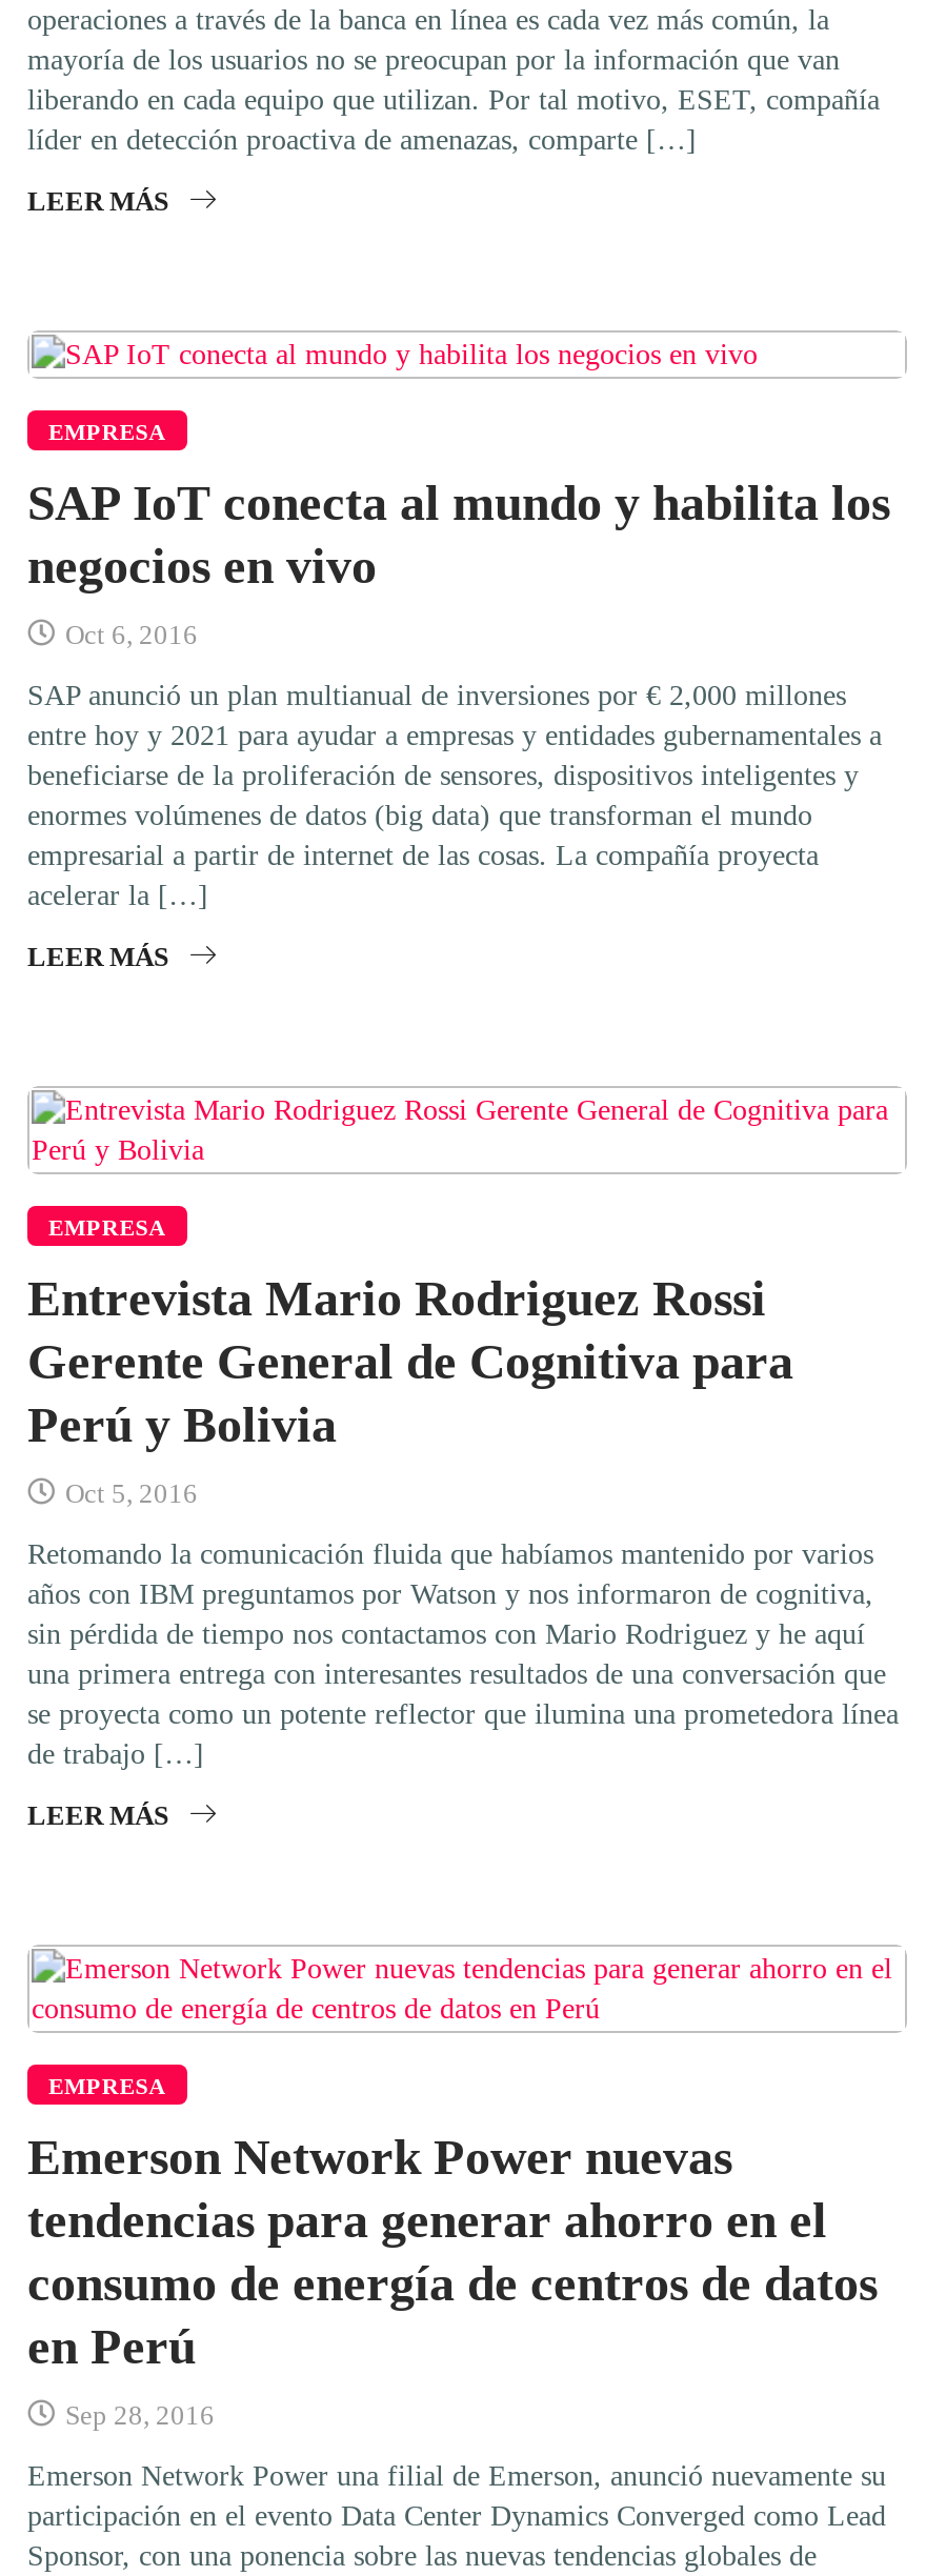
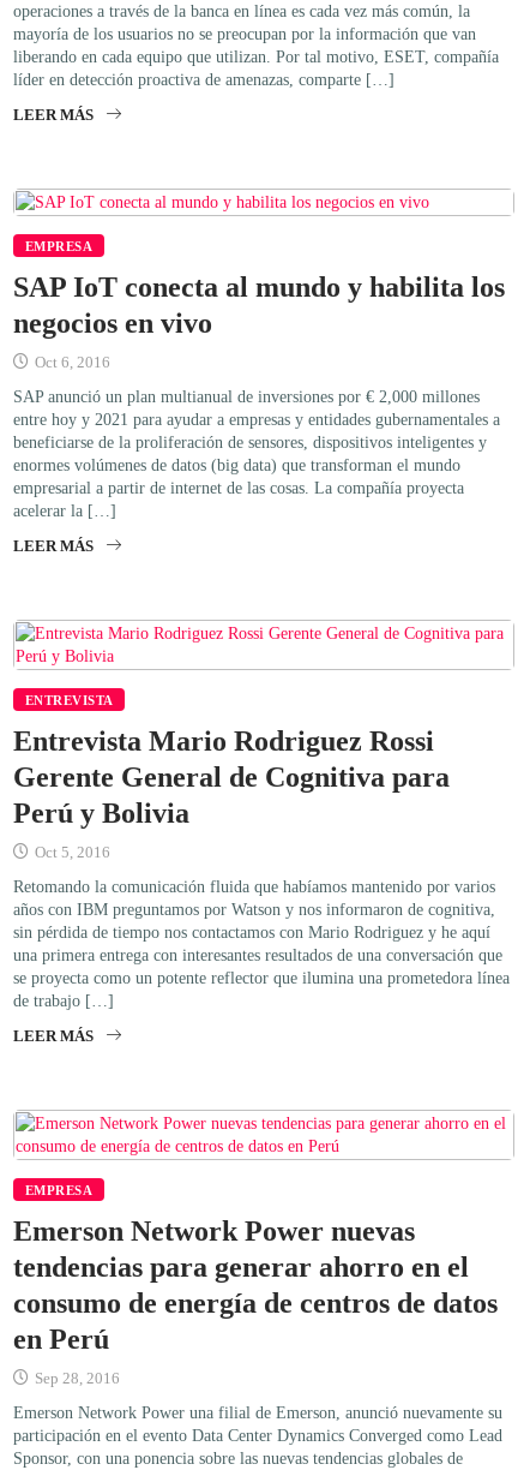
- EMPRESA
+ ENTREVISTA
